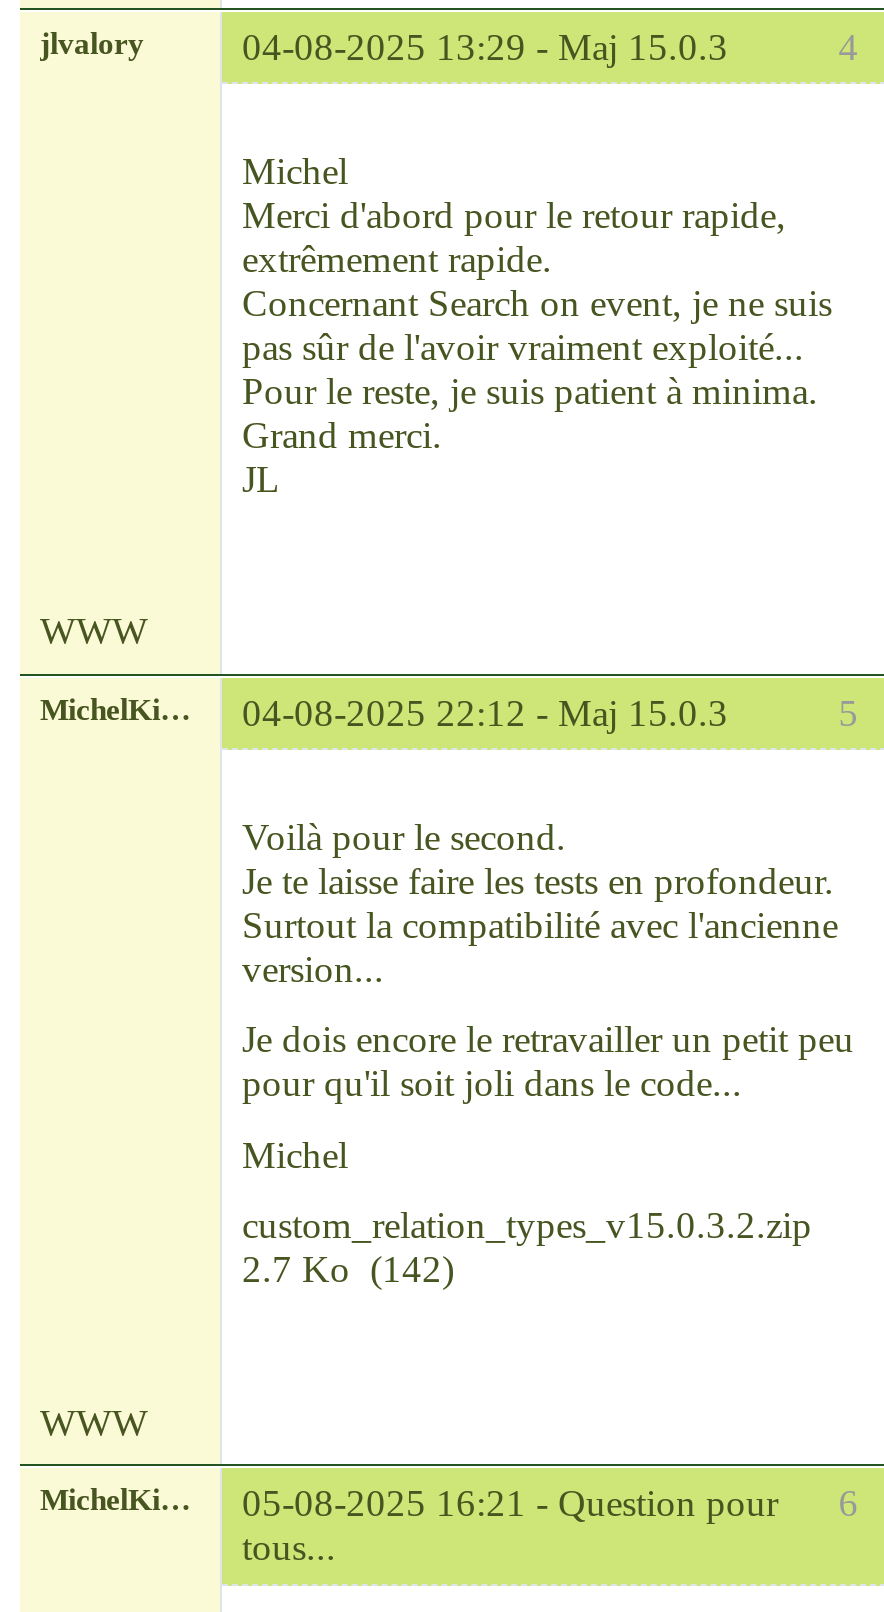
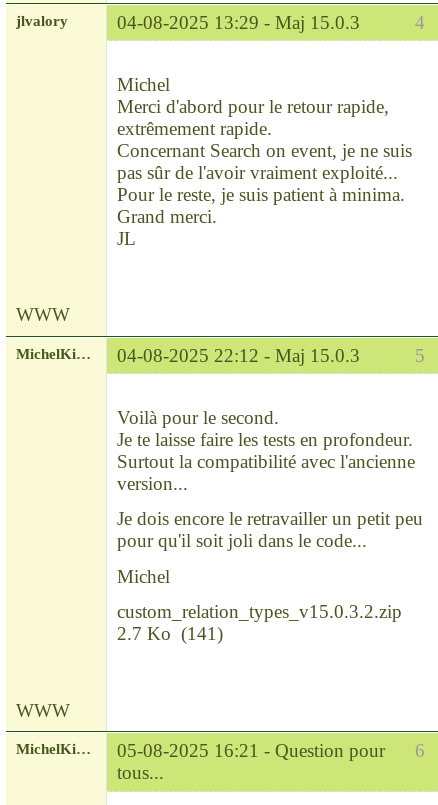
- 2.7 Ko (142)
+ 2.7 Ko (141)
